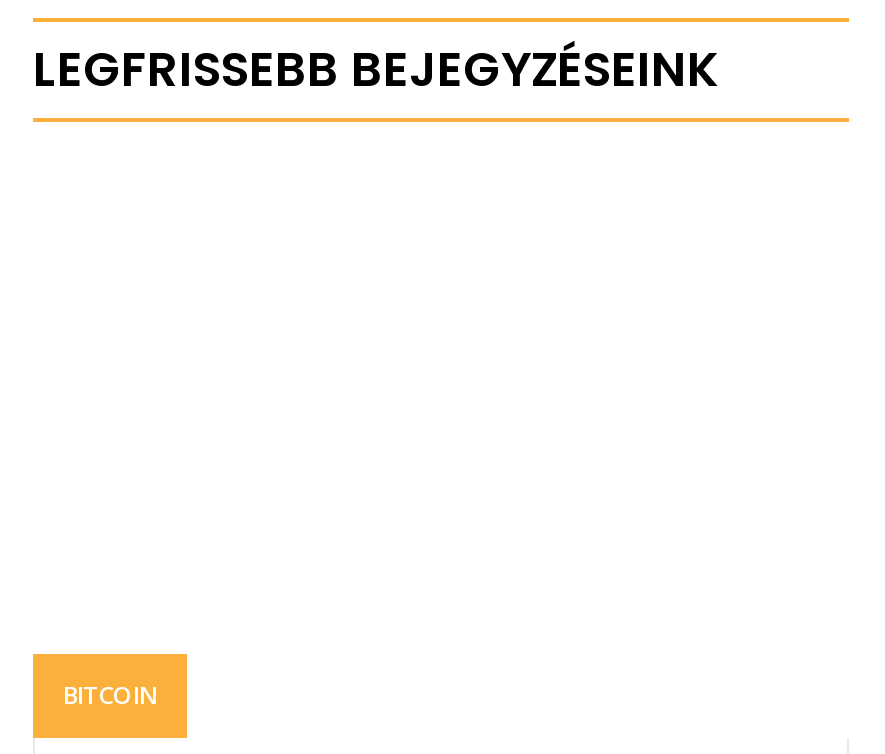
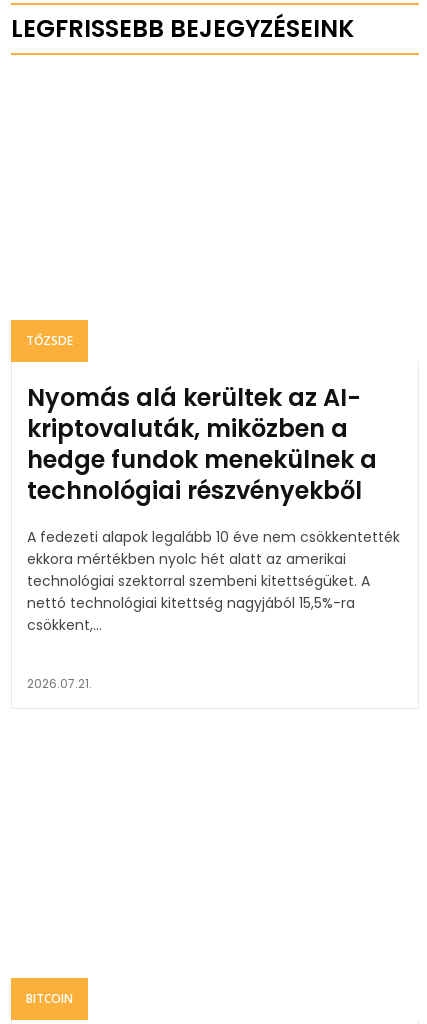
+ TŐZSDE
+ Nyomás alá kerültek az AI-
+ kriptovaluták, miközben a
+ hedge fundok menekülnek a
+ technológiai részvényekből
+ A fedezeti alapok legalább 10 éve nem csökkentették
+ ekkora mértékben nyolc hét alatt az amerikai
+ technológiai szektorral szembeni kitettségüket. A
+ nettó technológiai kitettség nagyjából 15,5%-ra
+ csökkent,...
+ 2026.07.21.
